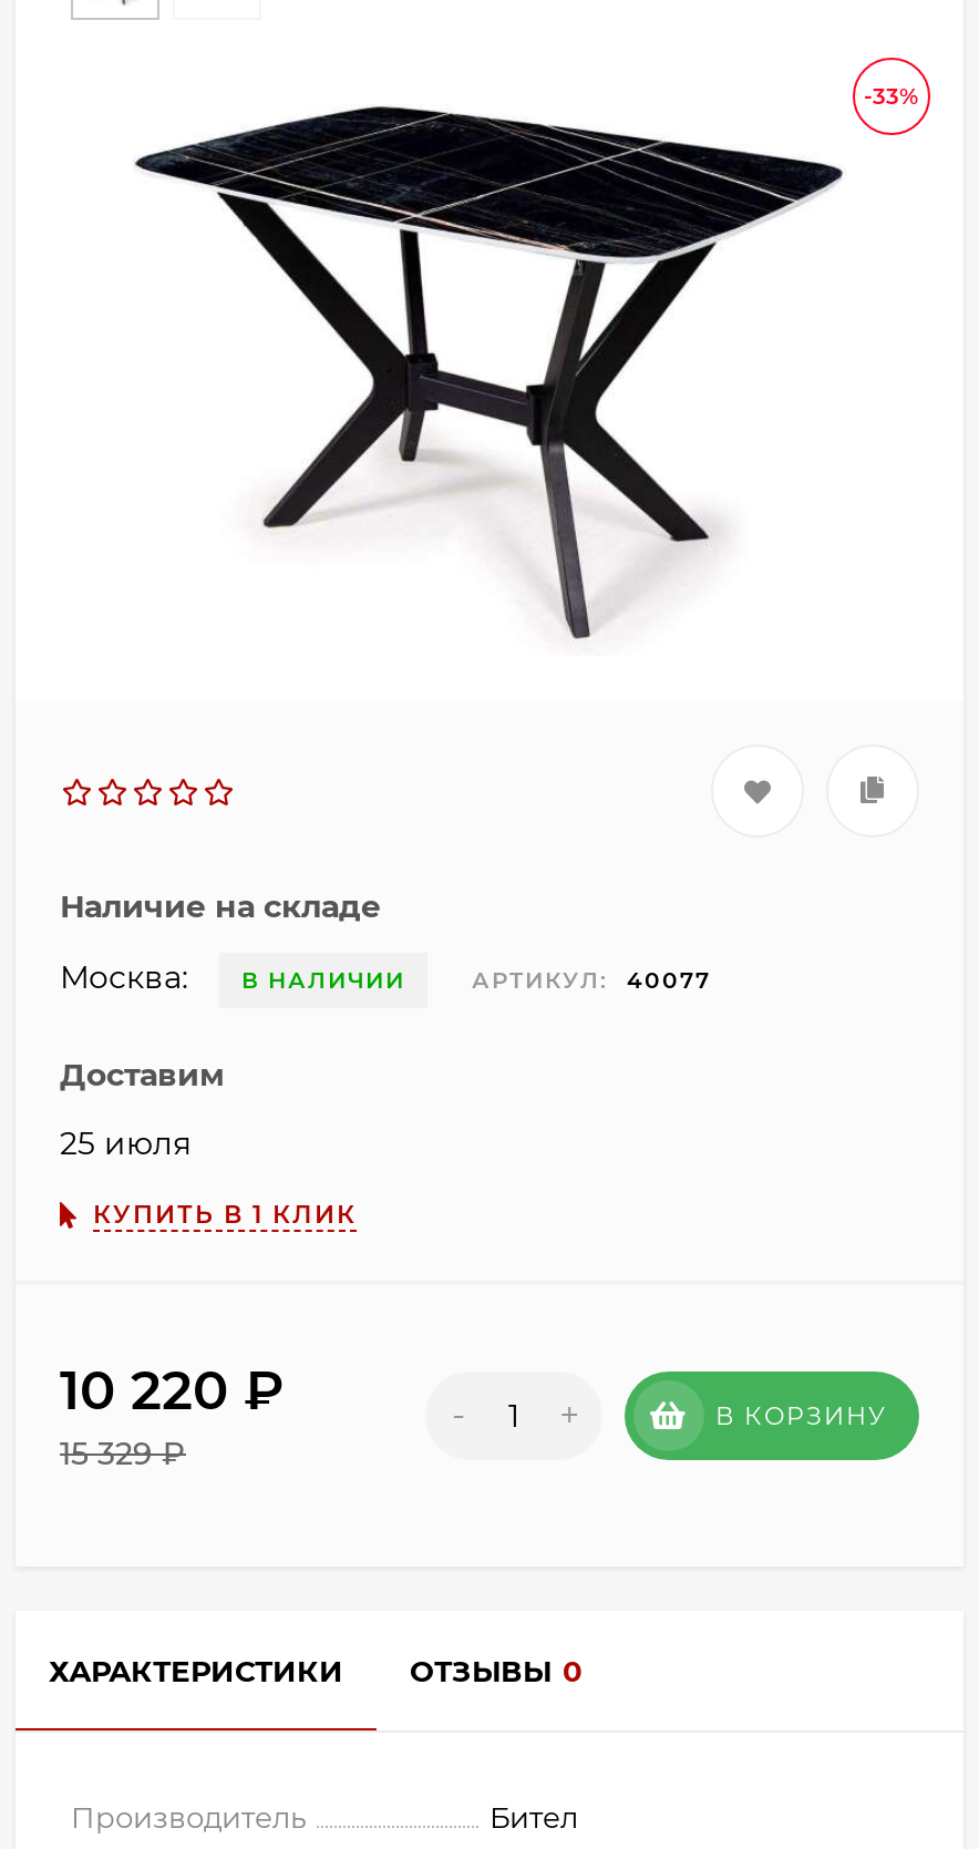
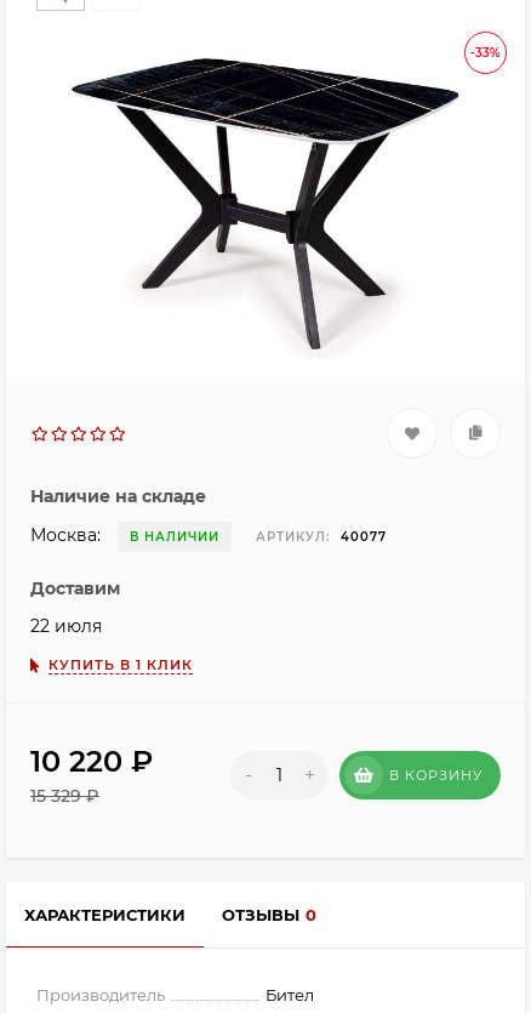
- 25 июля
+ 22 июля
